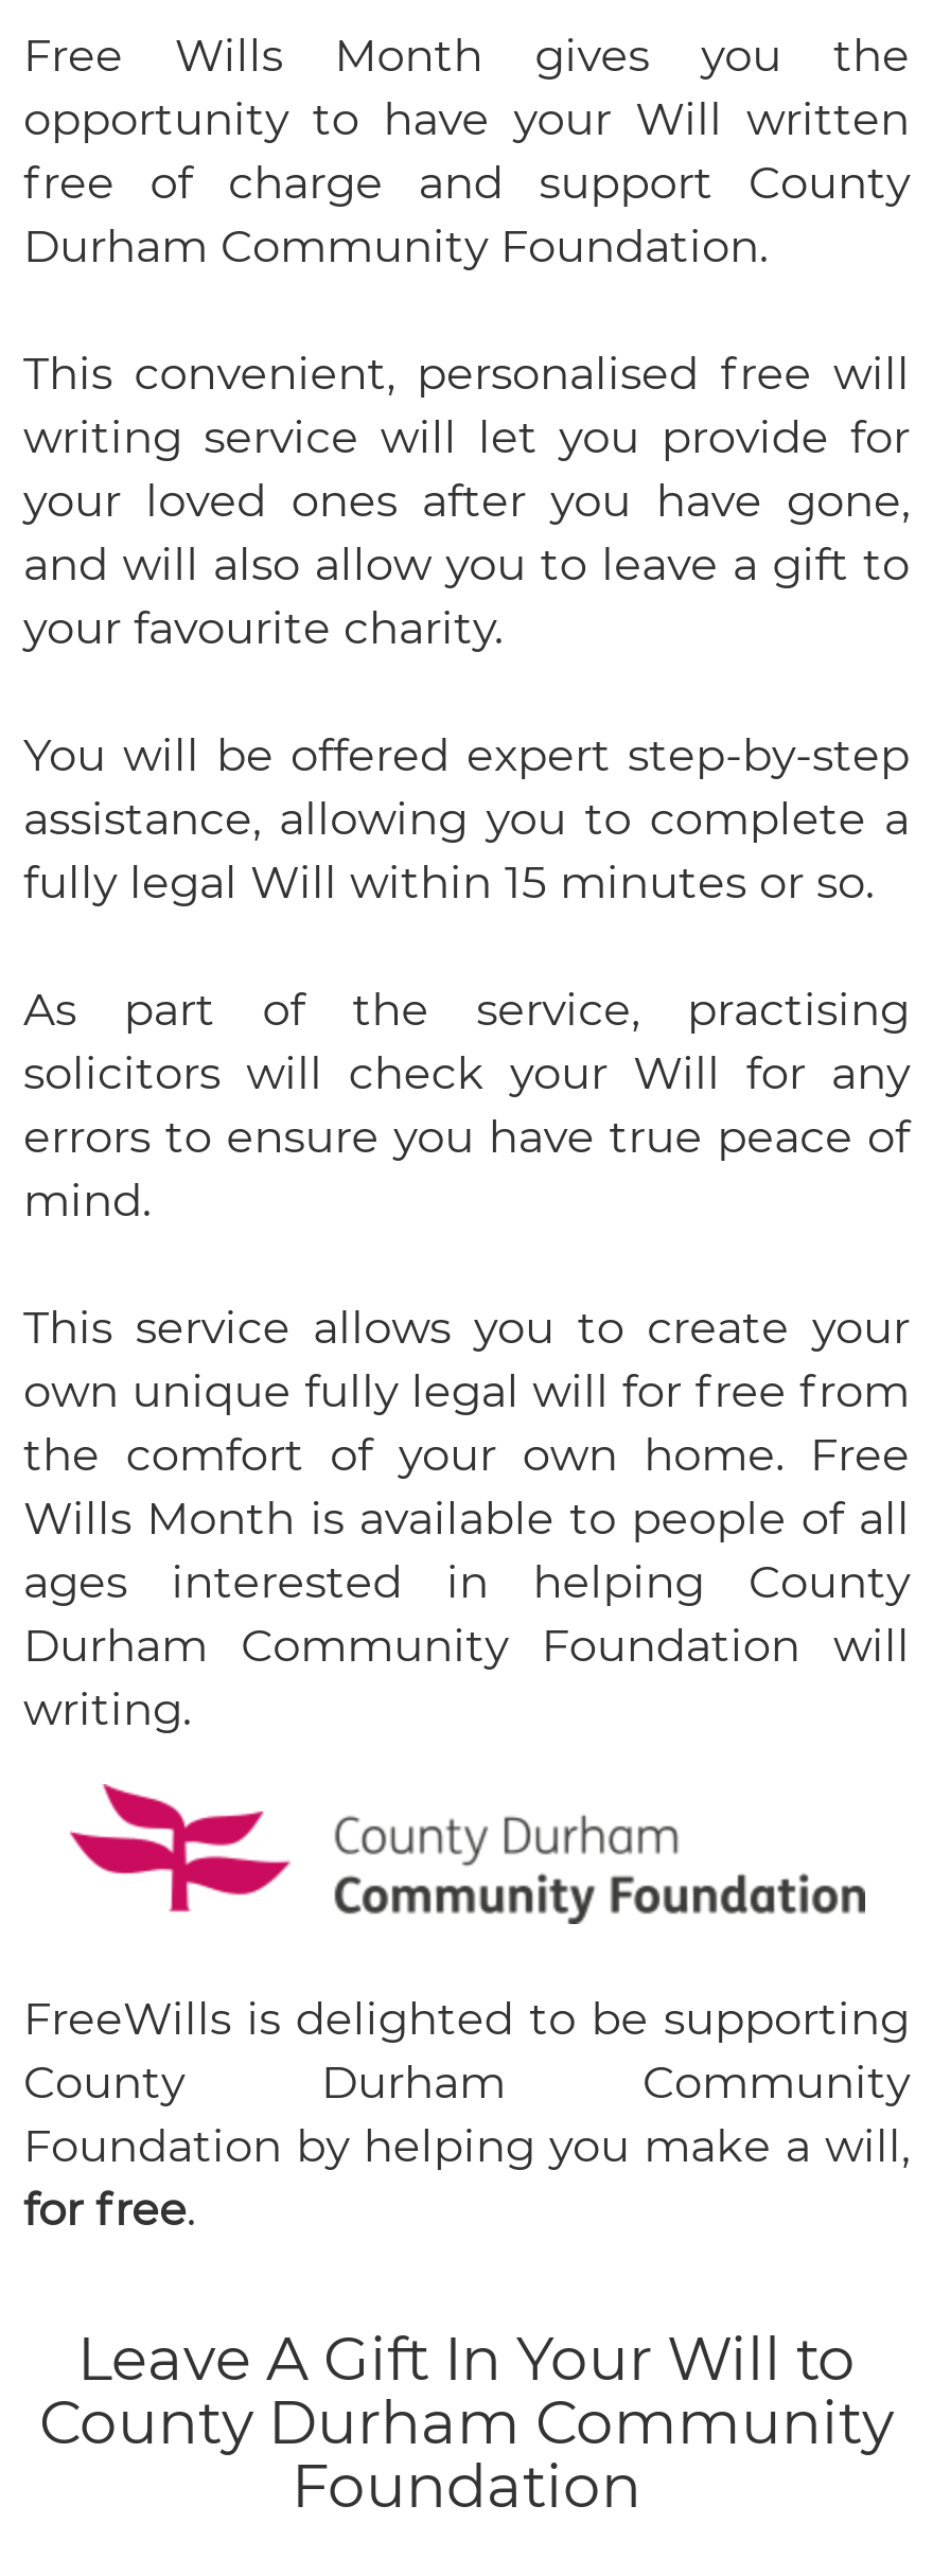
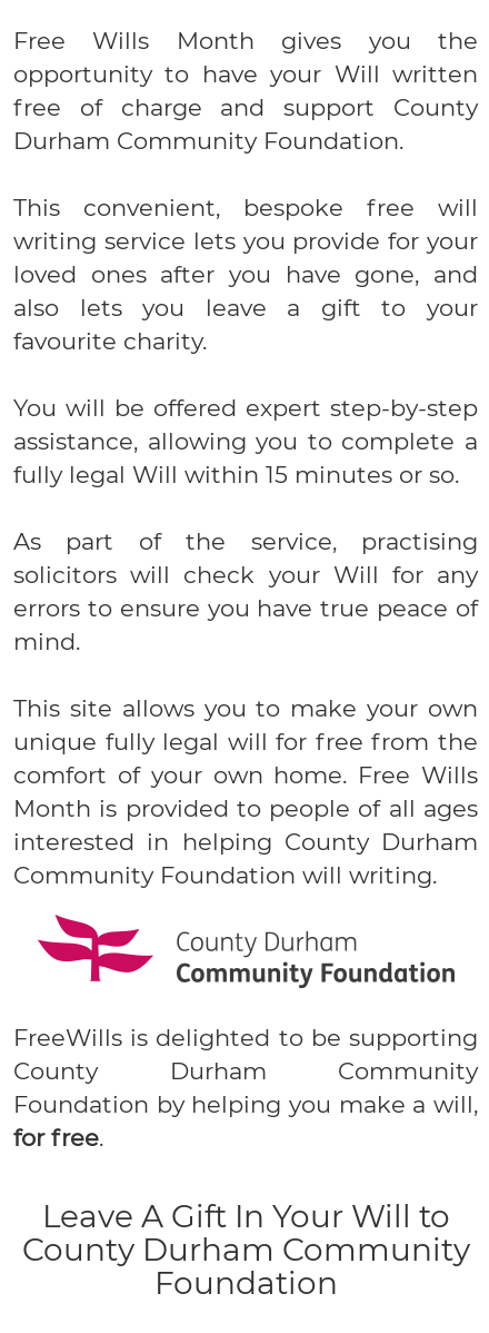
- This convenient, personalised free will
- writing service will let you provide for
- your loved ones after you have gone,
- and will also allow you to leave a gift to
- your favourite charity.
+ This convenient, bespoke free will
+ writing service lets you provide for your
+ loved ones after you have gone, and
+ also lets you leave a gift to your
+ favourite charity.

- This service allows you to create your
- own unique fully legal will for free from
- the comfort of your own home. Free
- Wills Month is available to people of all
- ages interested in helping County
- Durham Community Foundation will
- writing.
+ This site allows you to make your own
+ unique fully legal will for free from the
+ comfort of your own home. Free Wills
+ Month is provided to people of all ages
+ interested in helping County Durham
+ Community Foundation will writing.
